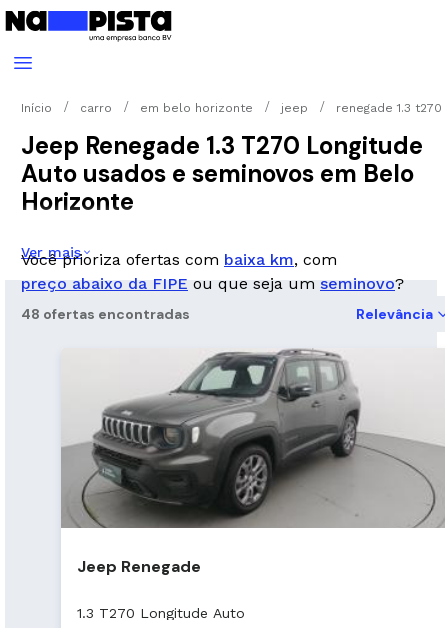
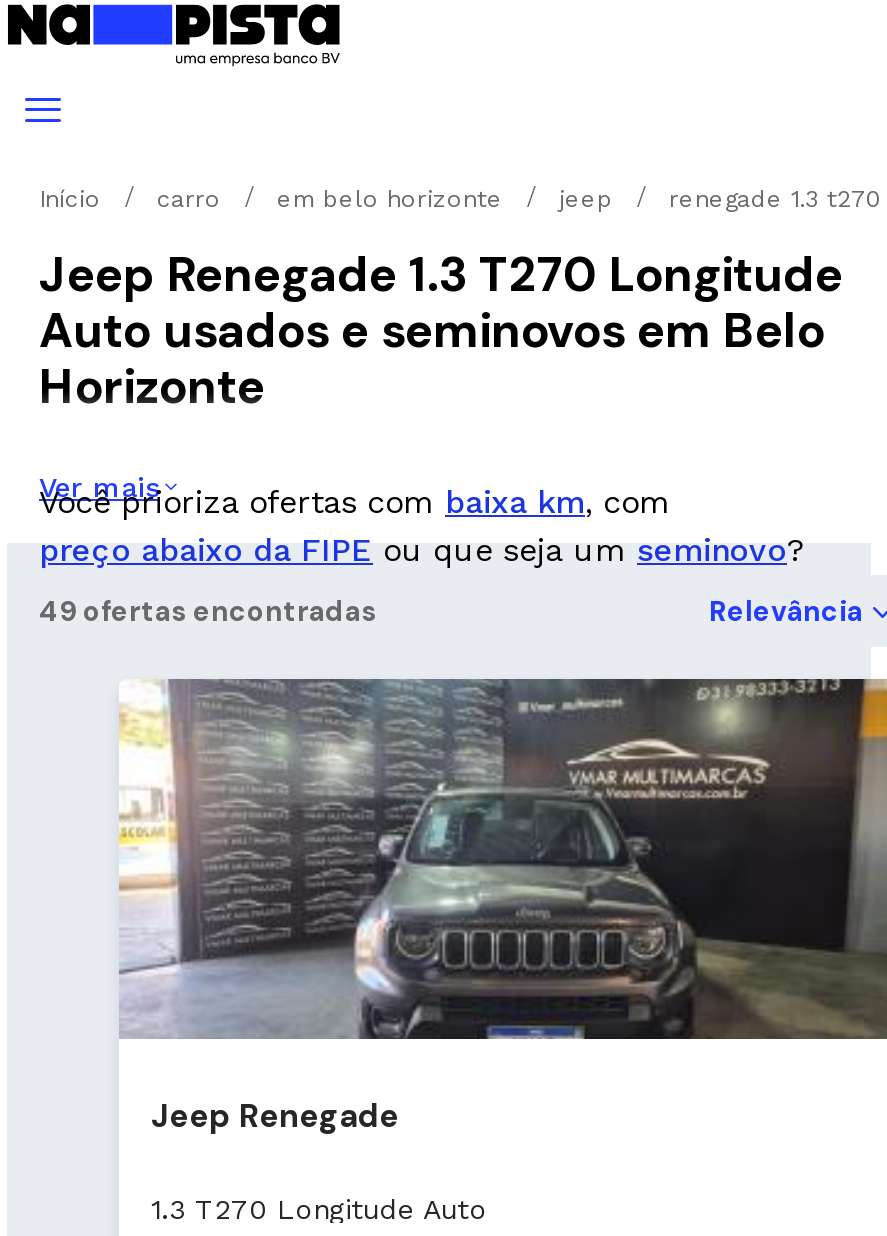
- 48 ofertas encontradas
+ 49 ofertas encontradas

- [image]
+ [image]
